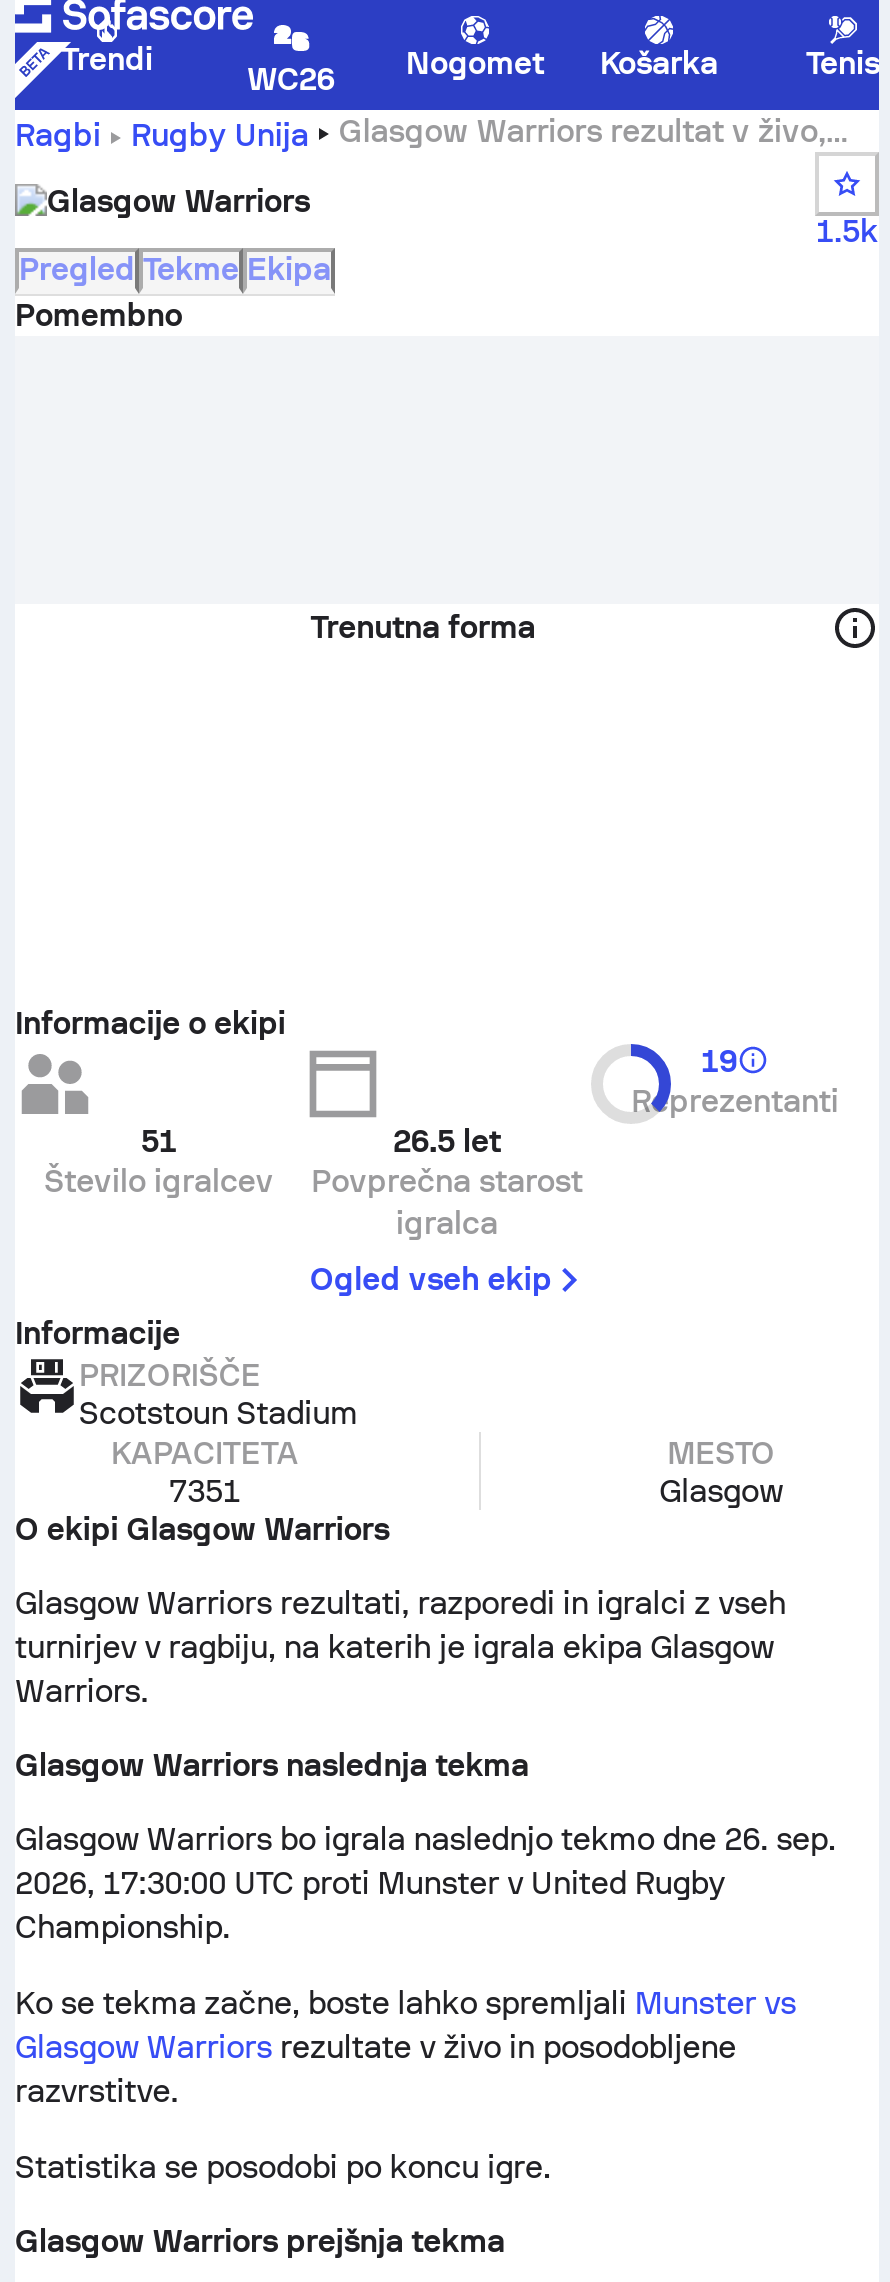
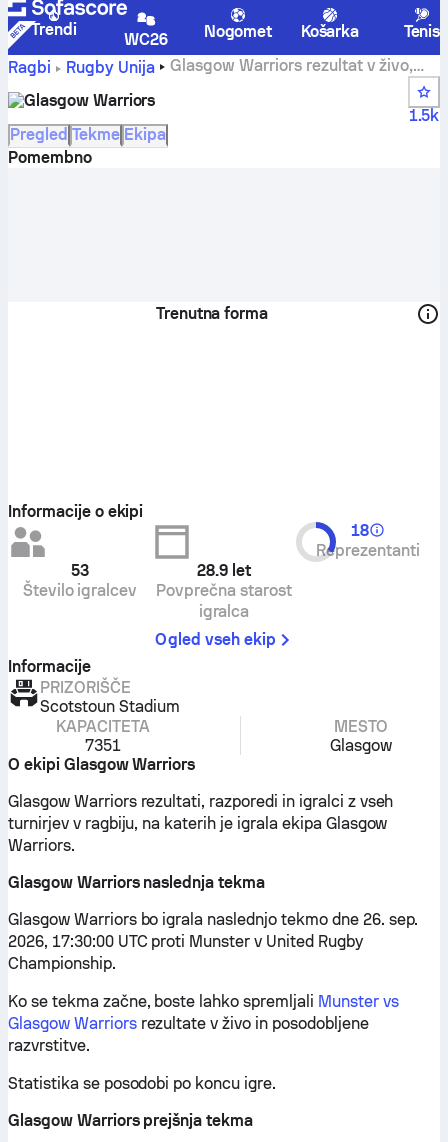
- 19
+ 18

- 51
+ 53

- 26.5 let
+ 28.9 let
